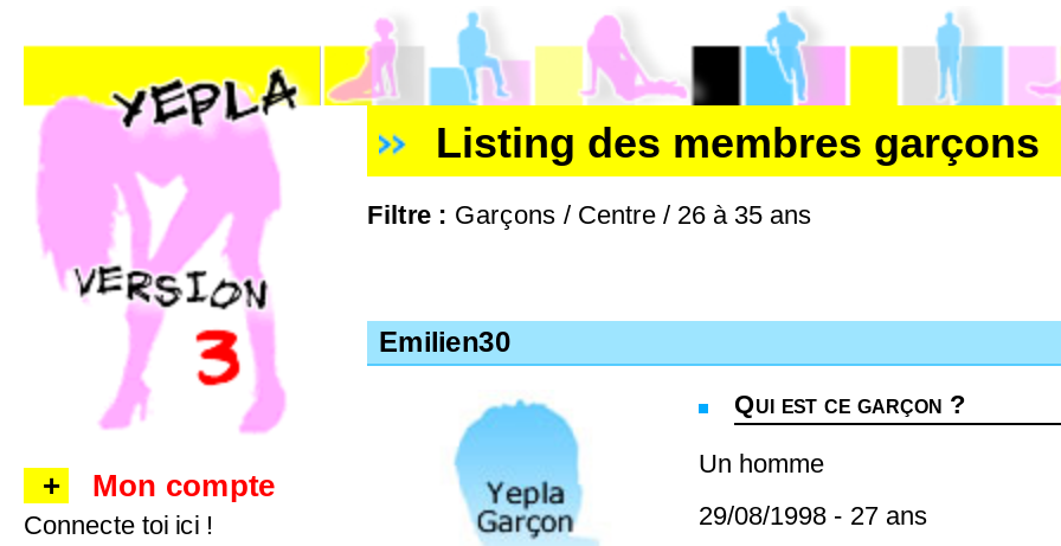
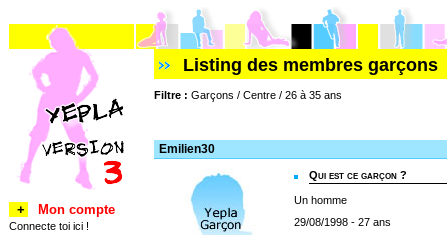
- [image]
+ [image]
